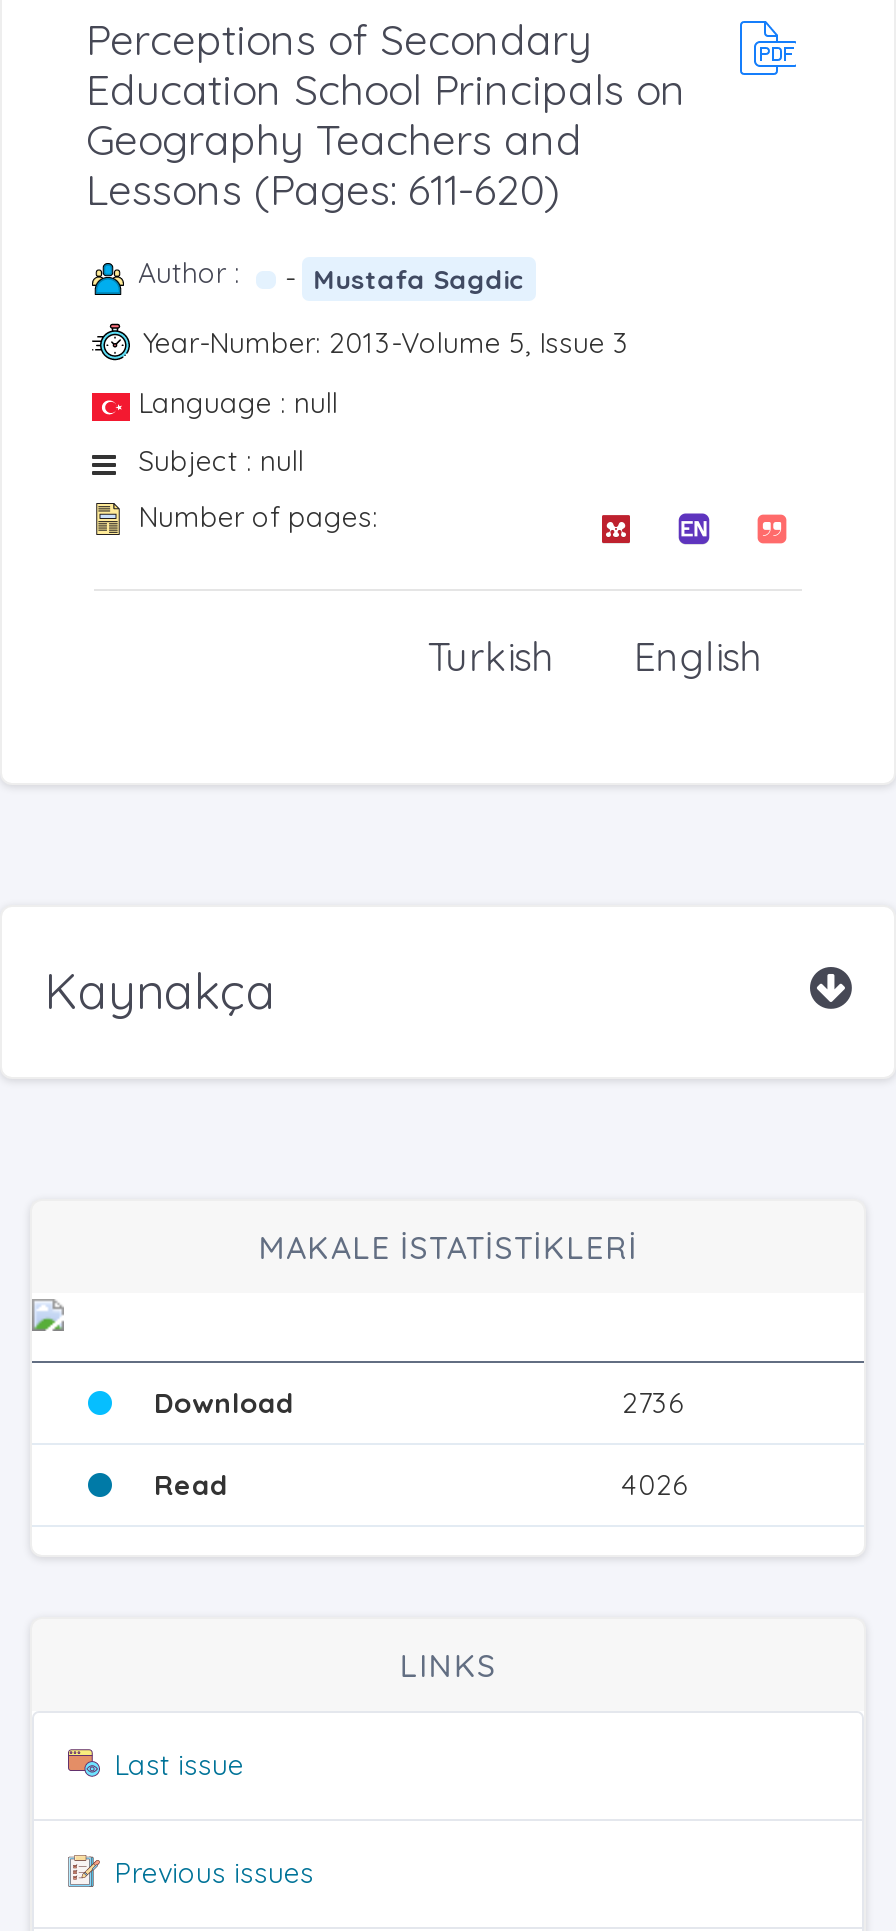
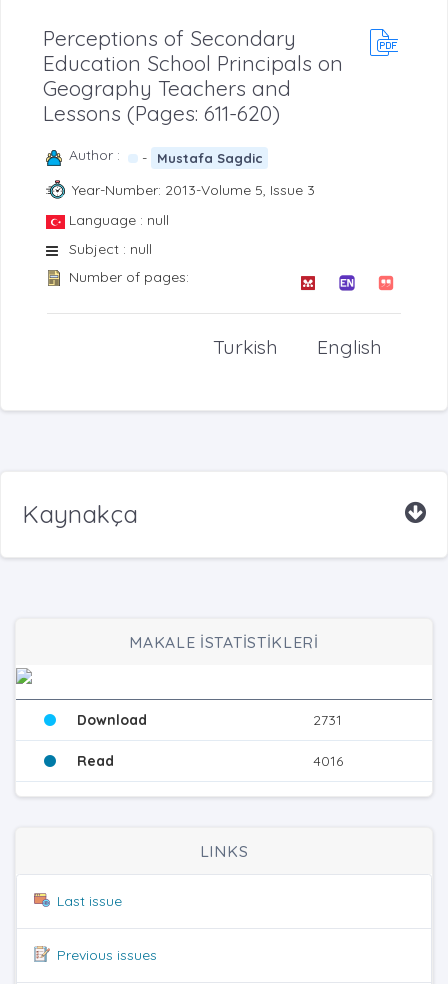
- 2736
+ 2731

- 4026
+ 4016
